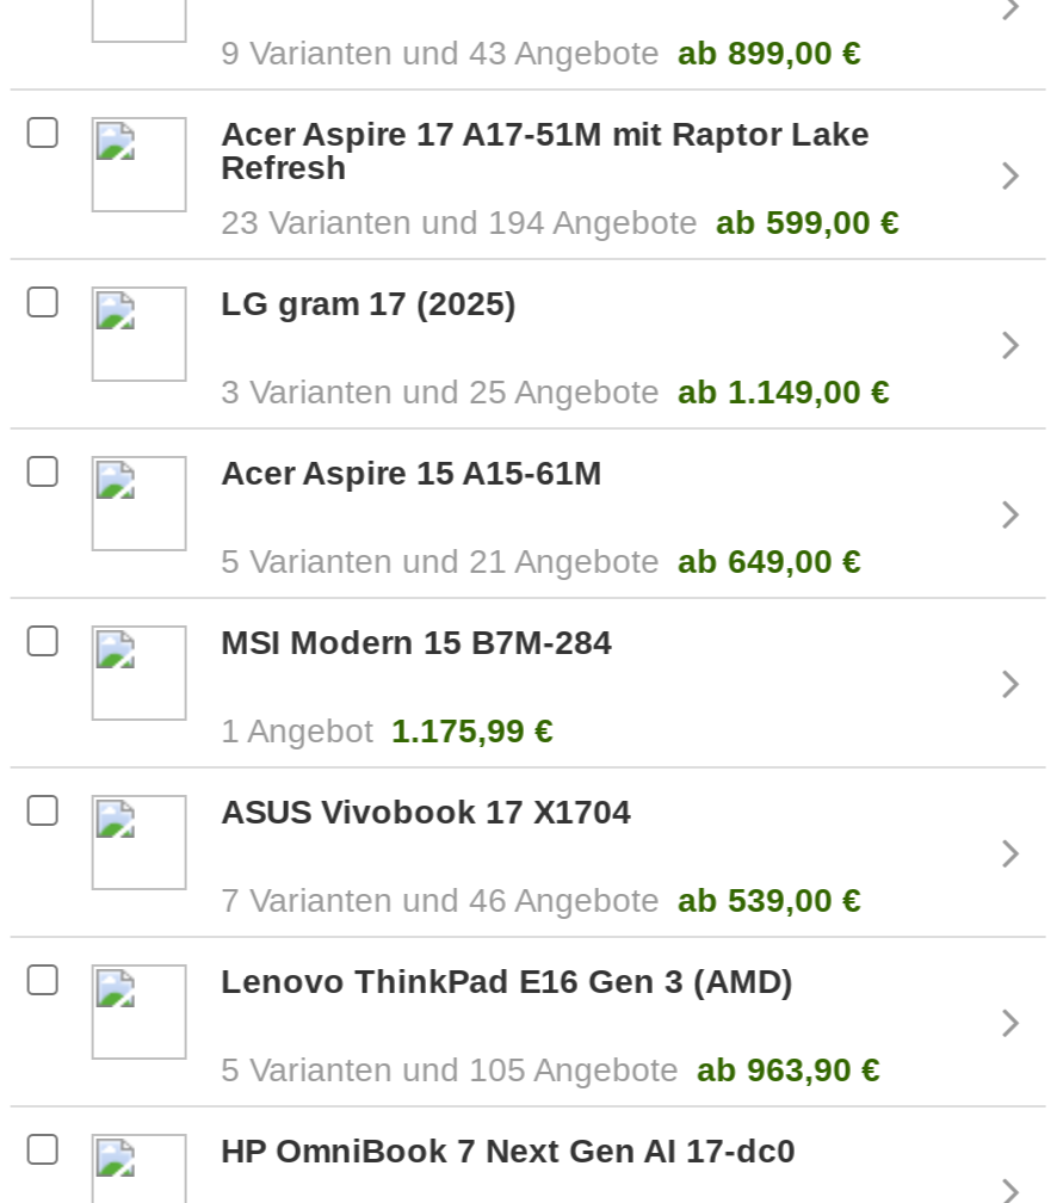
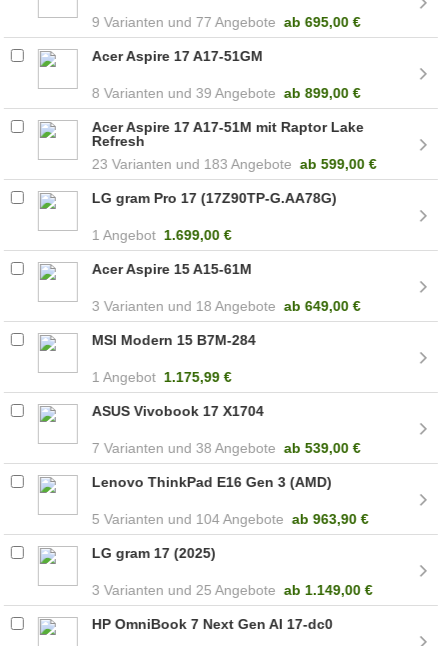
- 43 Angebote ab 899,00 €
+ 77 Angebote ab 695,00 €
+ Acer Aspire 17 A17-51GM
+ 8
+ 39 Angebote ab 899,00 €

- 194 Angebote ab 599,00 €
+ 183 Angebote ab 599,00 €

- LG gram 17 (2025)
+ LG gram Pro 17 (17Z90TP-G.AA78G)

- 3
- 25 Angebote ab 1.149,00 €
+ 1 Angebot 1.699,00 €

- 5
+ 3

- 21 Angebote ab 649,00 €
+ 18 Angebote ab 649,00 €

- 46 Angebote ab 539,00 €
+ 38 Angebote ab 539,00 €

- 105 Angebote ab 963,90 €
+ 104 Angebote ab 963,90 €
+ LG gram 17 (2025)
+ 3
+ 25 Angebote ab 1.149,00 €
